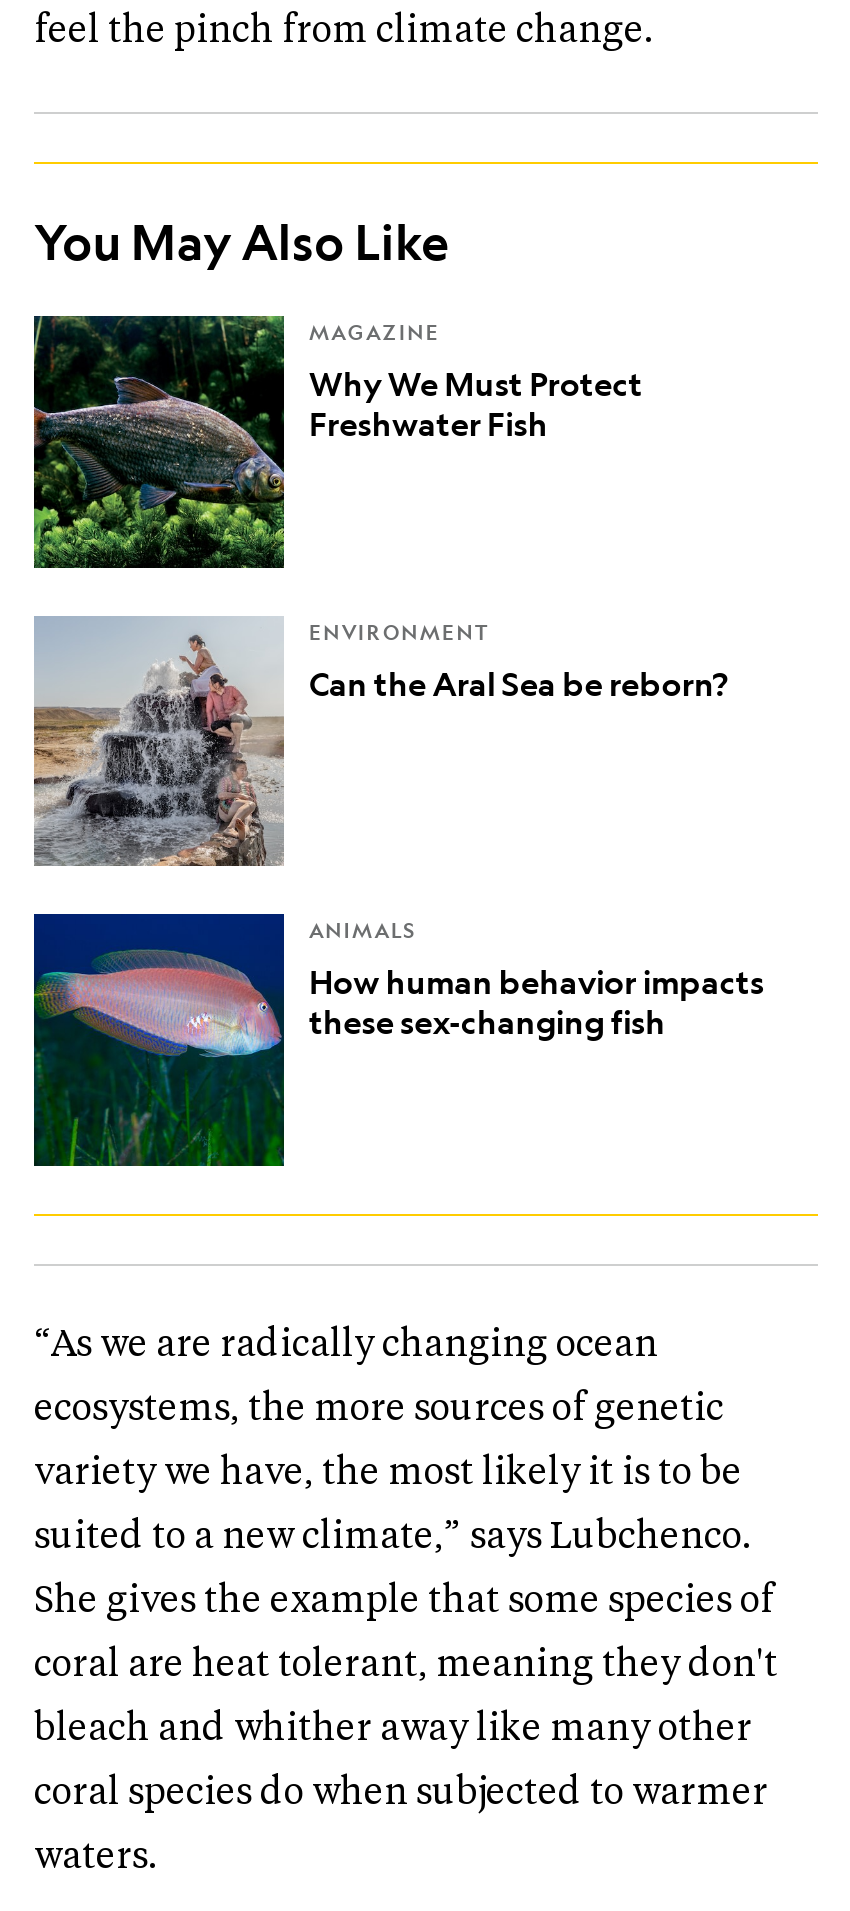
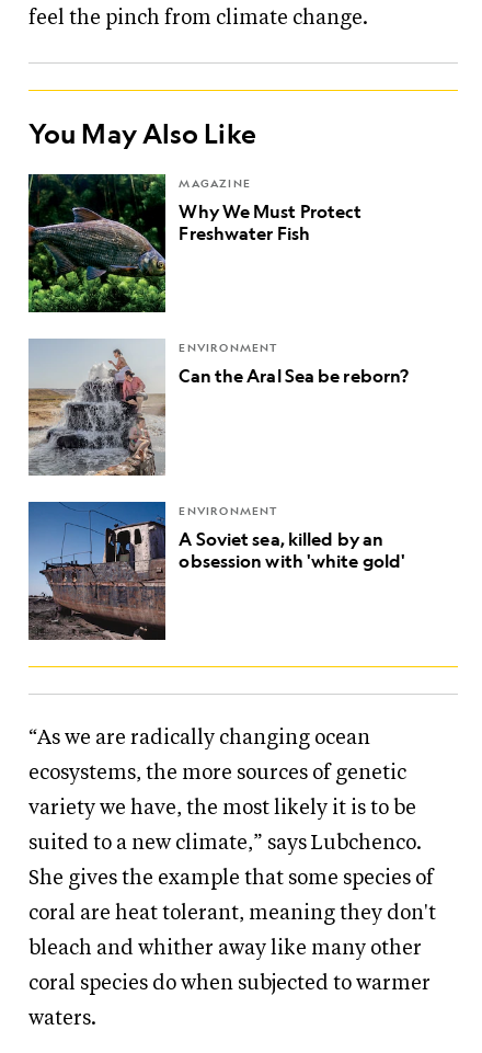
- [image]
- ANIMALS
- How human behavior impacts
- these sex-changing fish
+ [image]
+ ENVIRONMENT
+ A Soviet sea, killed by an
+ obsession with 'white gold'
